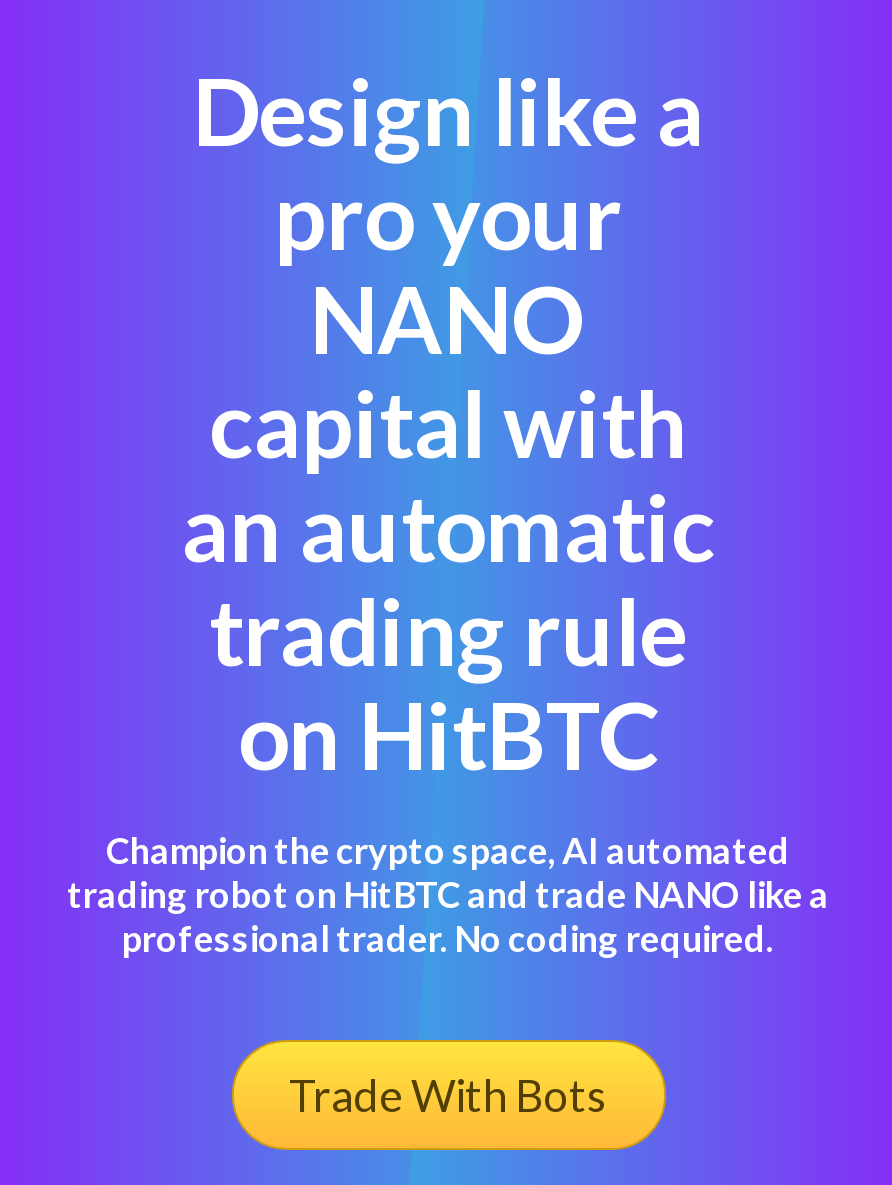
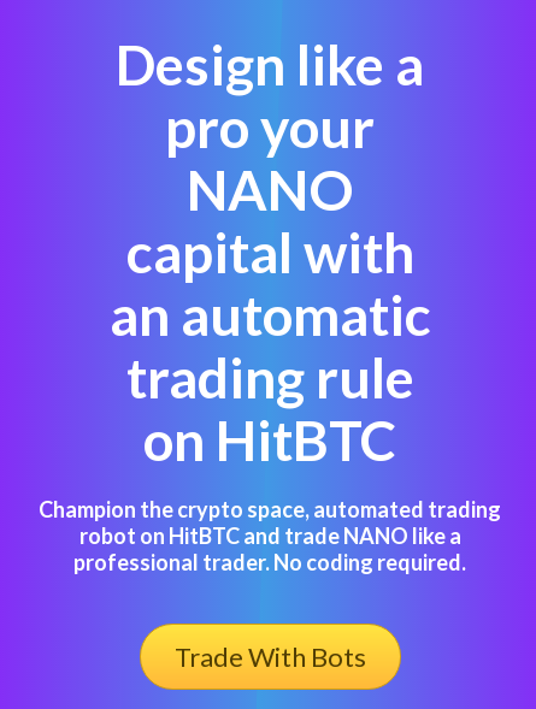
- Champion the crypto space, AI automated
- trading robot on HitBTC and trade NANO like a
+ Champion the crypto space, automated trading
+ robot on HitBTC and trade NANO like a
